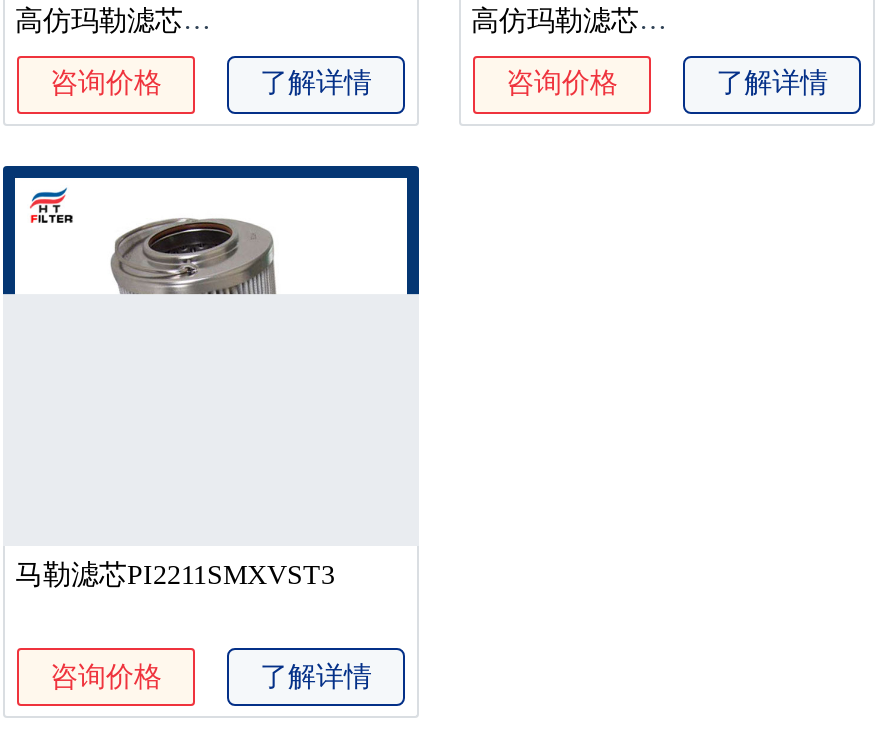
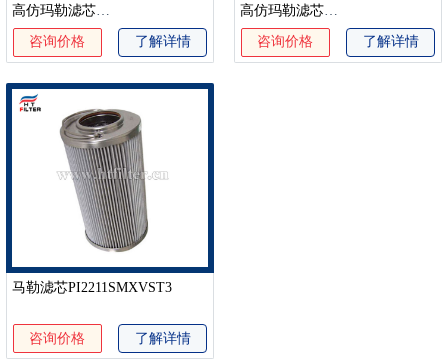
+ [image]
